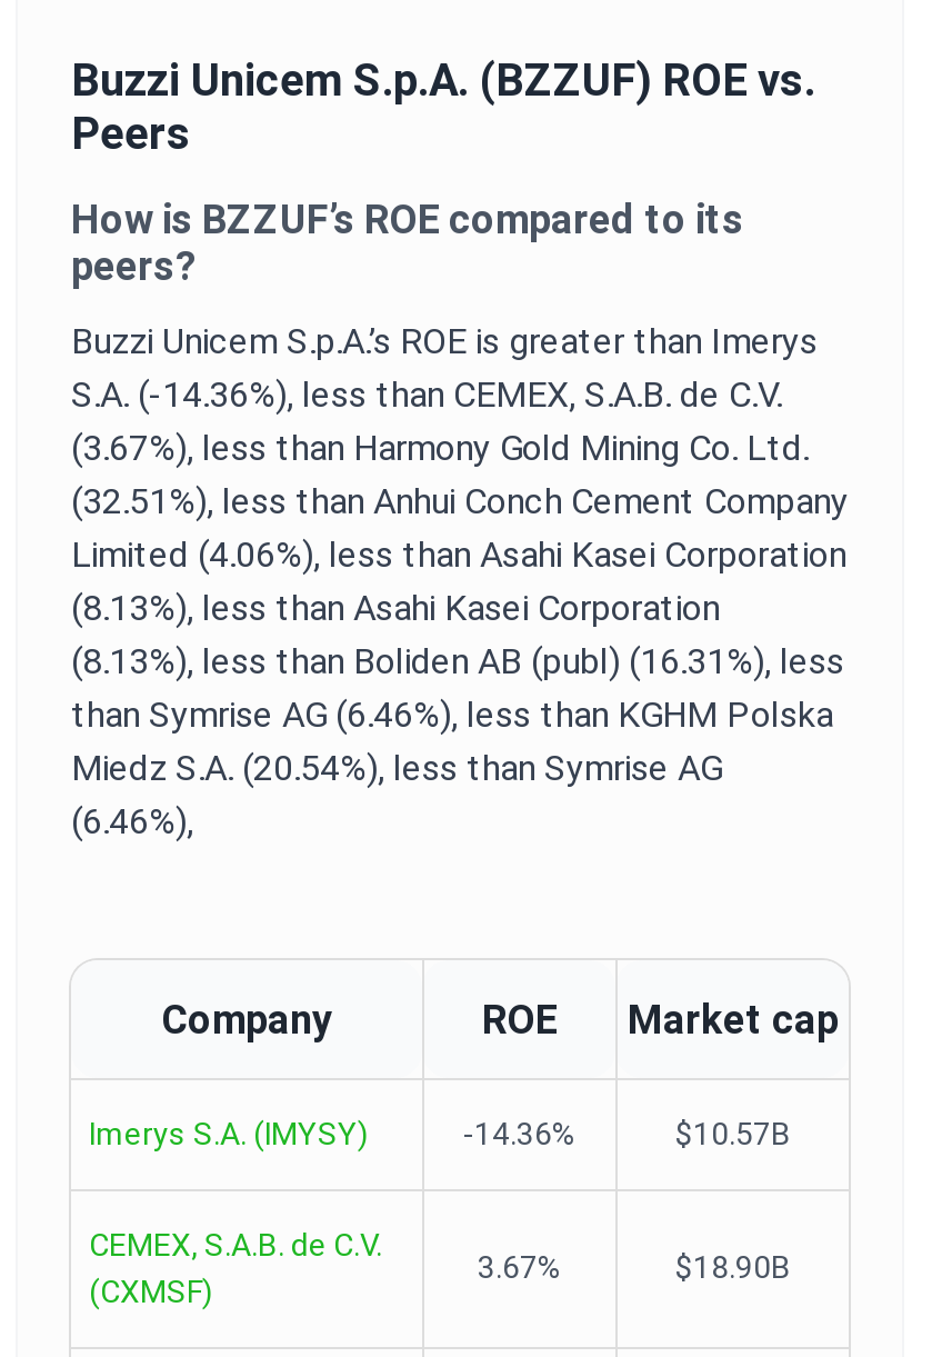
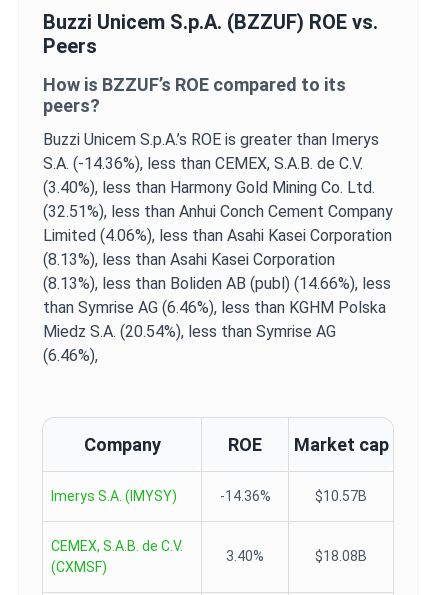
- (3.67%), less than Harmony Gold Mining Co. Ltd.
+ (3.40%), less than Harmony Gold Mining Co. Ltd.

- (8.13%), less than Boliden AB (publ) (16.31%), less
+ (8.13%), less than Boliden AB (publ) (14.66%), less

- 3.67%
- $18.90B
+ 3.40%
+ $18.08B
